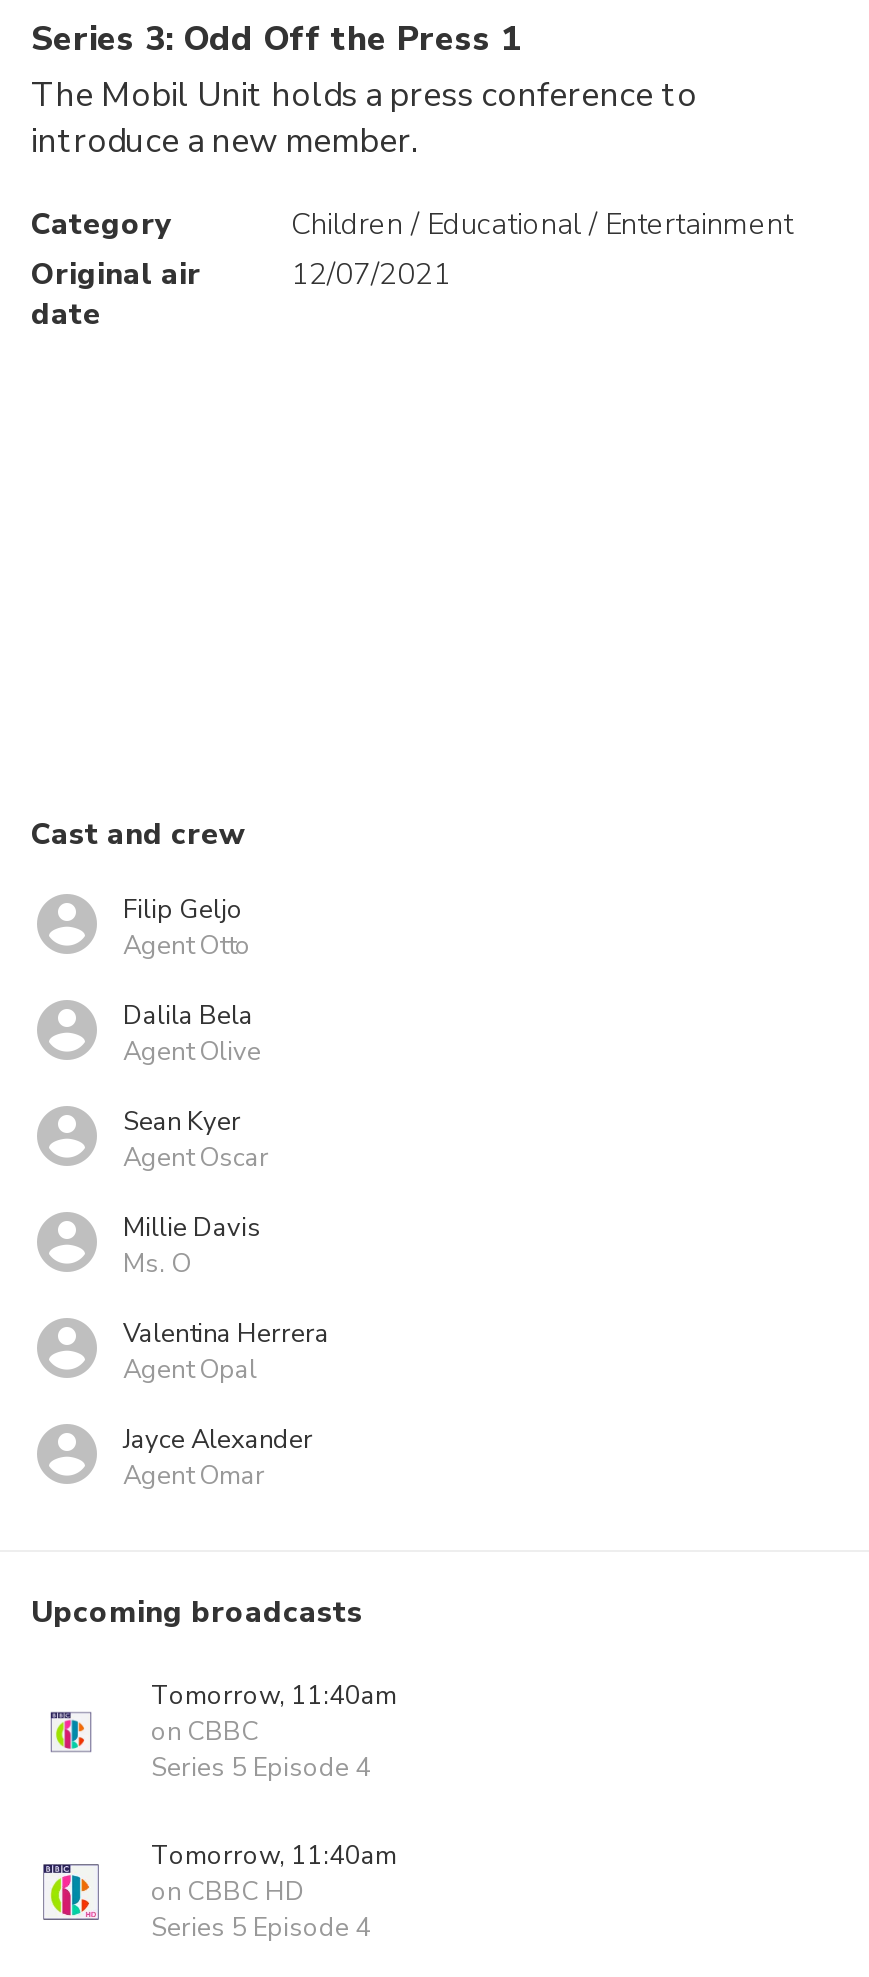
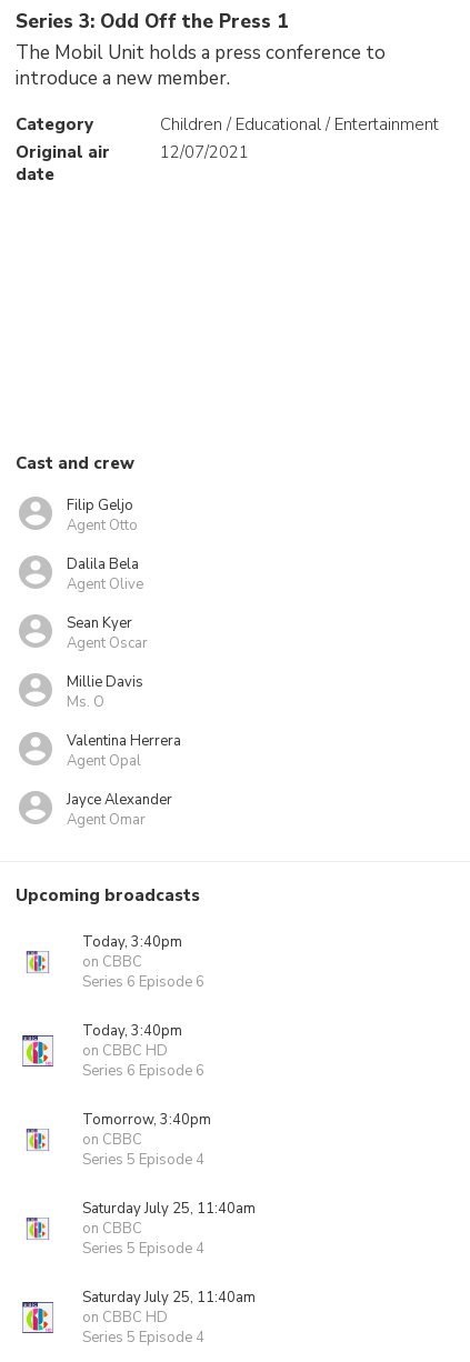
- Tomorrow, 11:40am
+ Today, 3:40pm
+ on CBBC
+ Series 6 Episode 6
+ Today, 3:40pm
+ on CBBC HD
+ Series 6 Episode 6
+ Tomorrow, 3:40pm

- Tomorrow, 11:40am
+ Saturday July 25, 11:40am
+ on CBBC
+ Series 5 Episode 4
+ Saturday July 25, 11:40am
